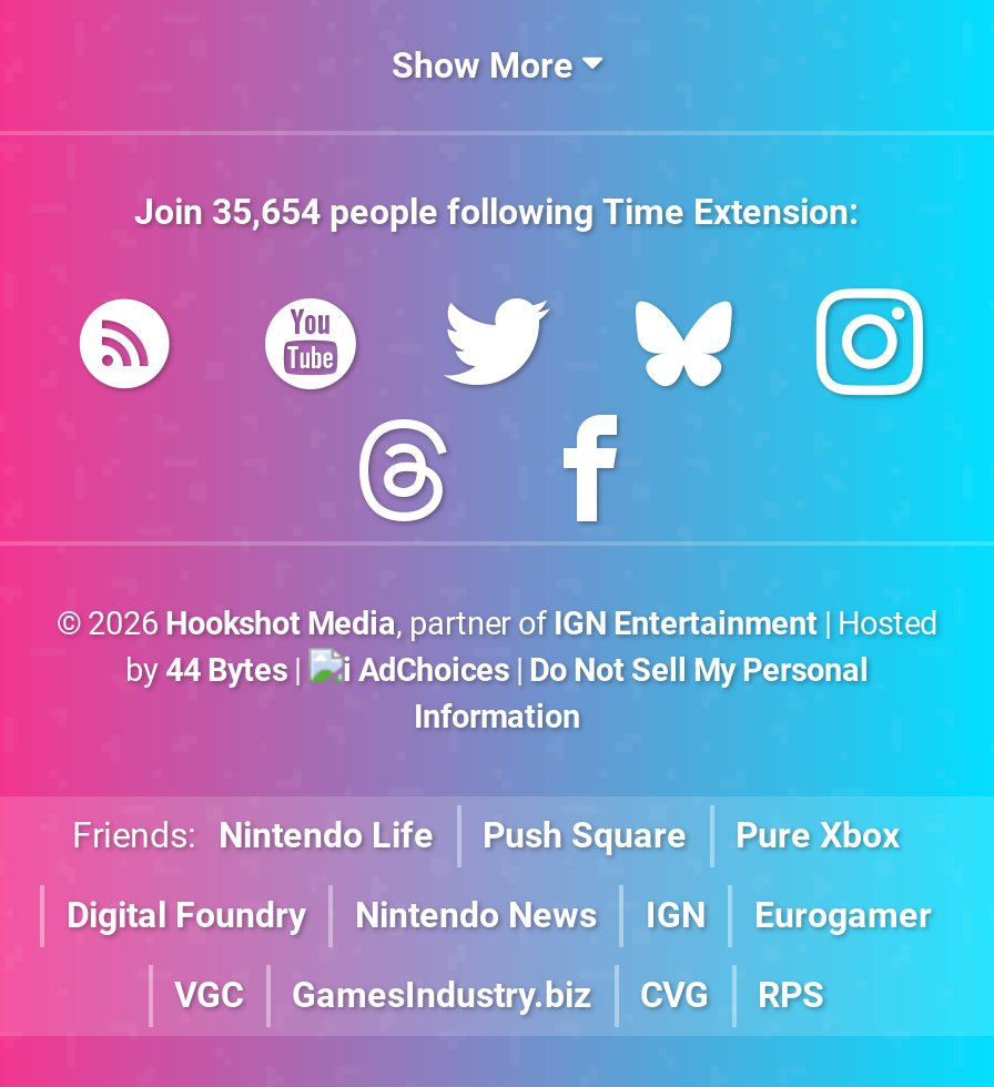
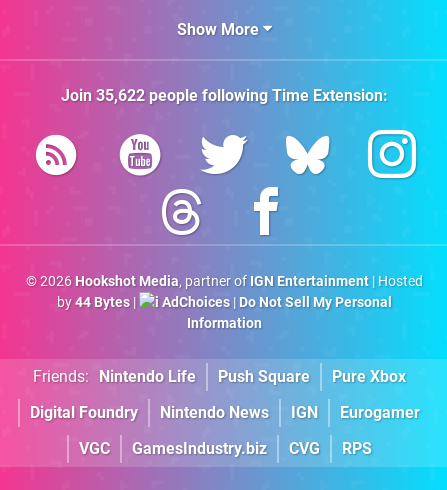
- Join 35,654 people following Time Extension:
+ Join 35,622 people following Time Extension:
